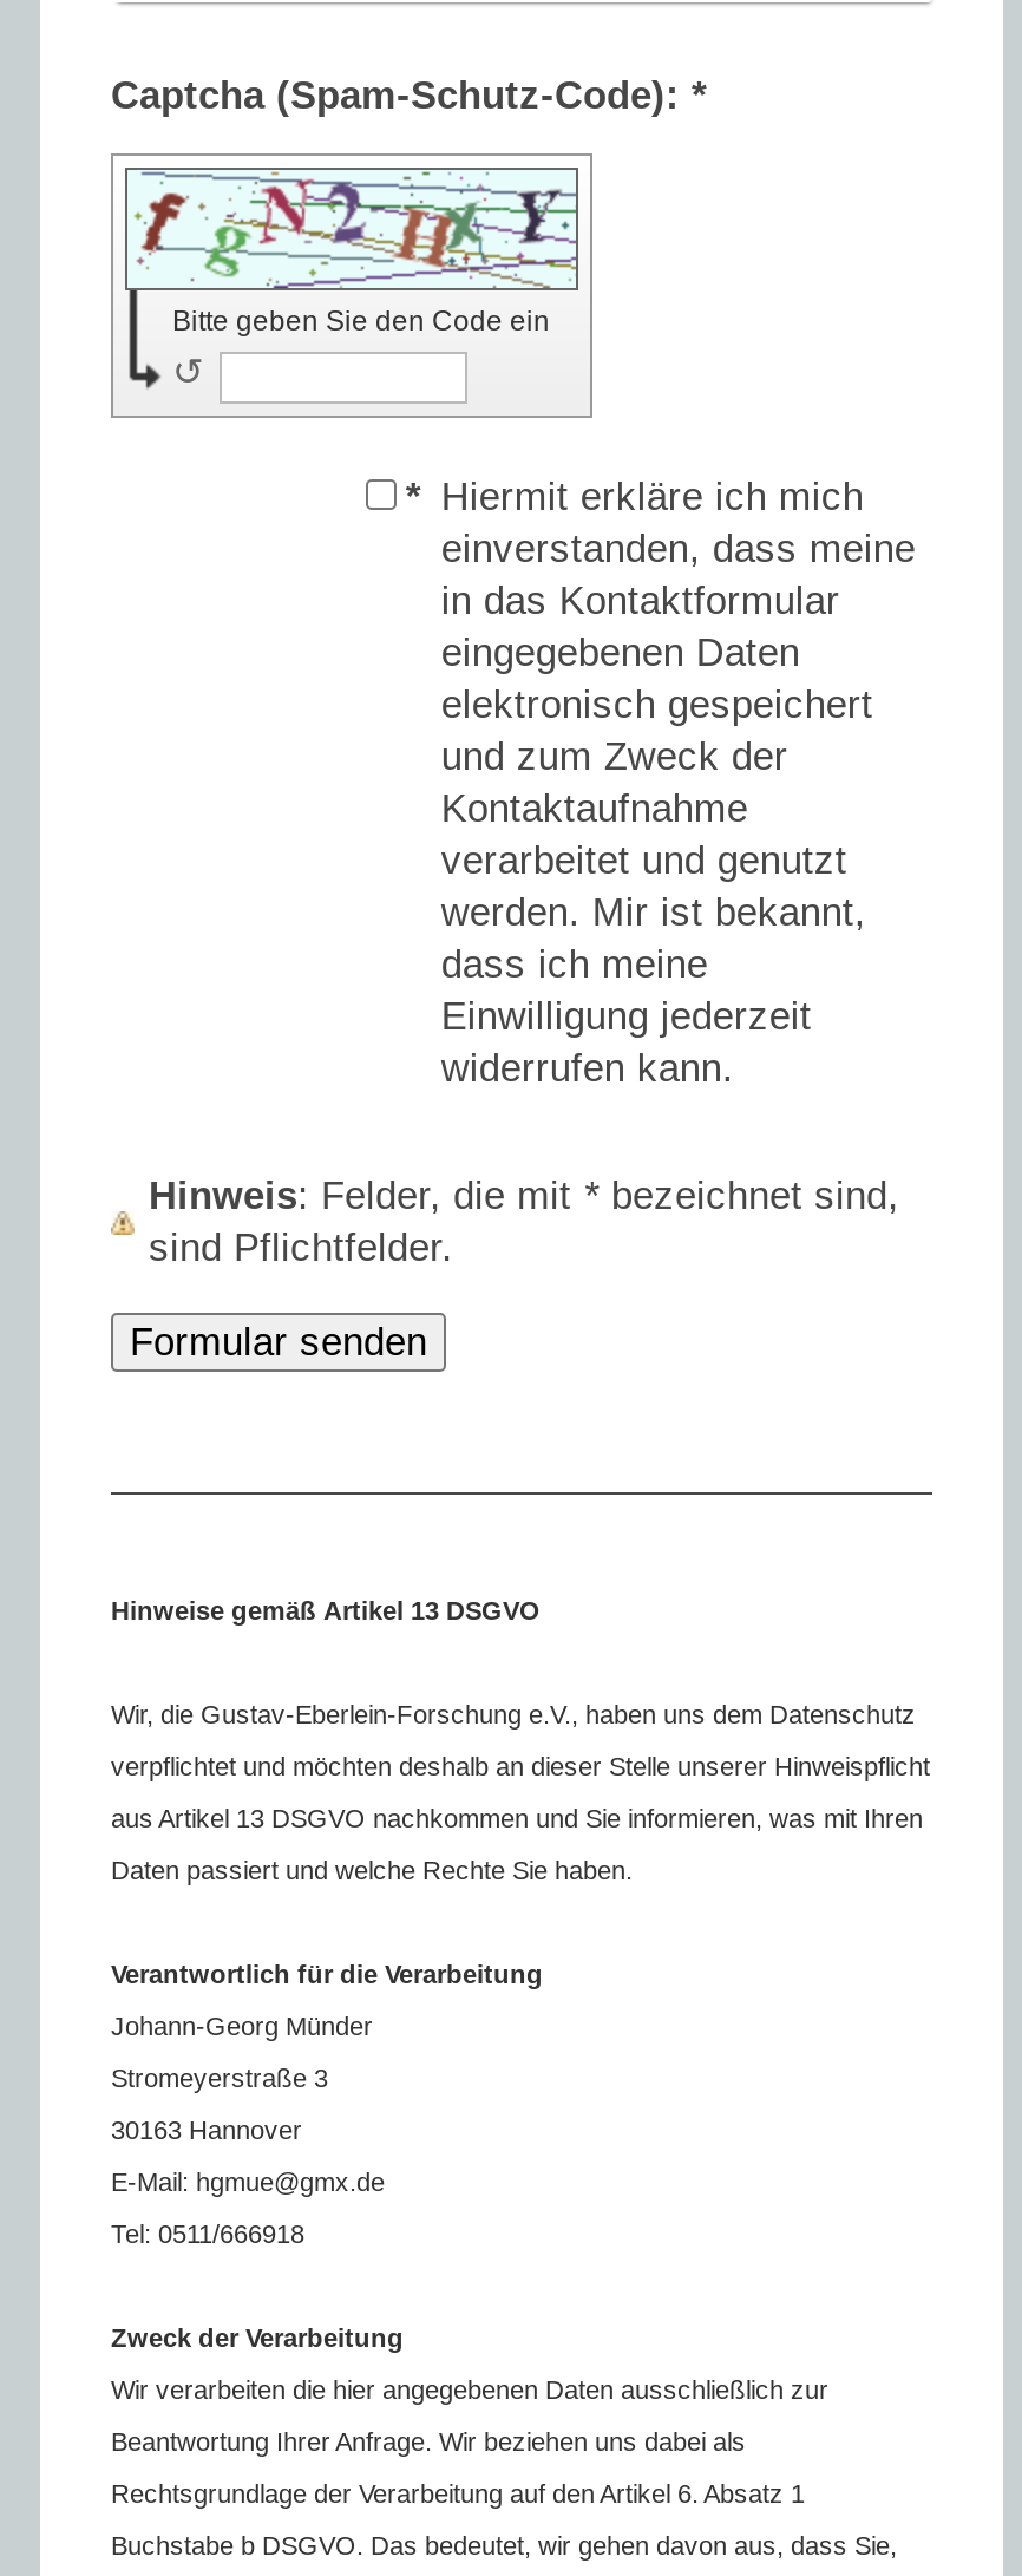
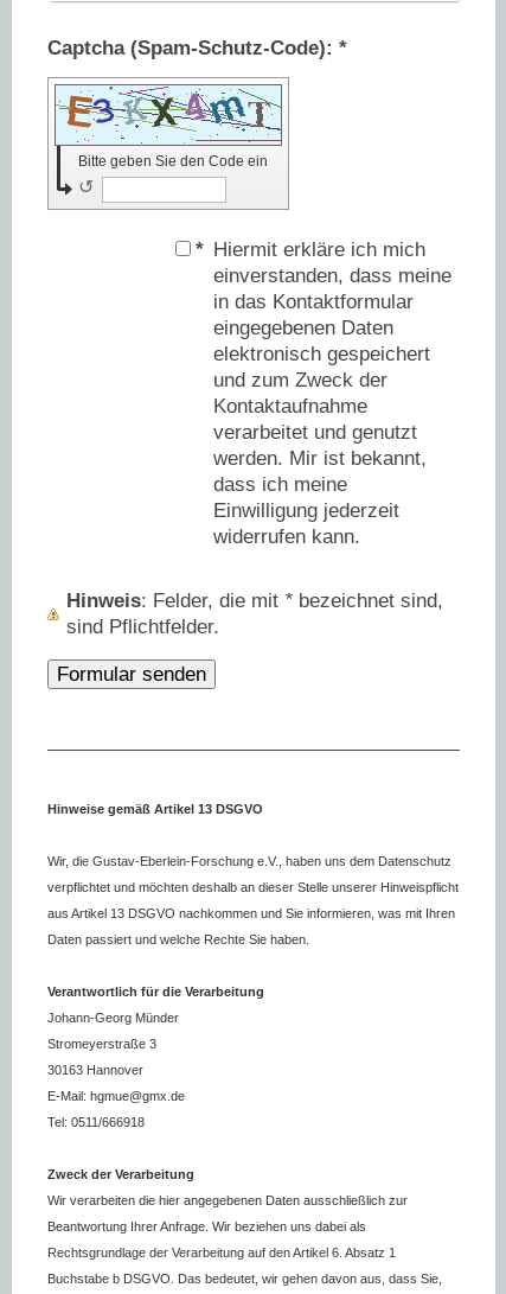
- [image]
+ [image]
